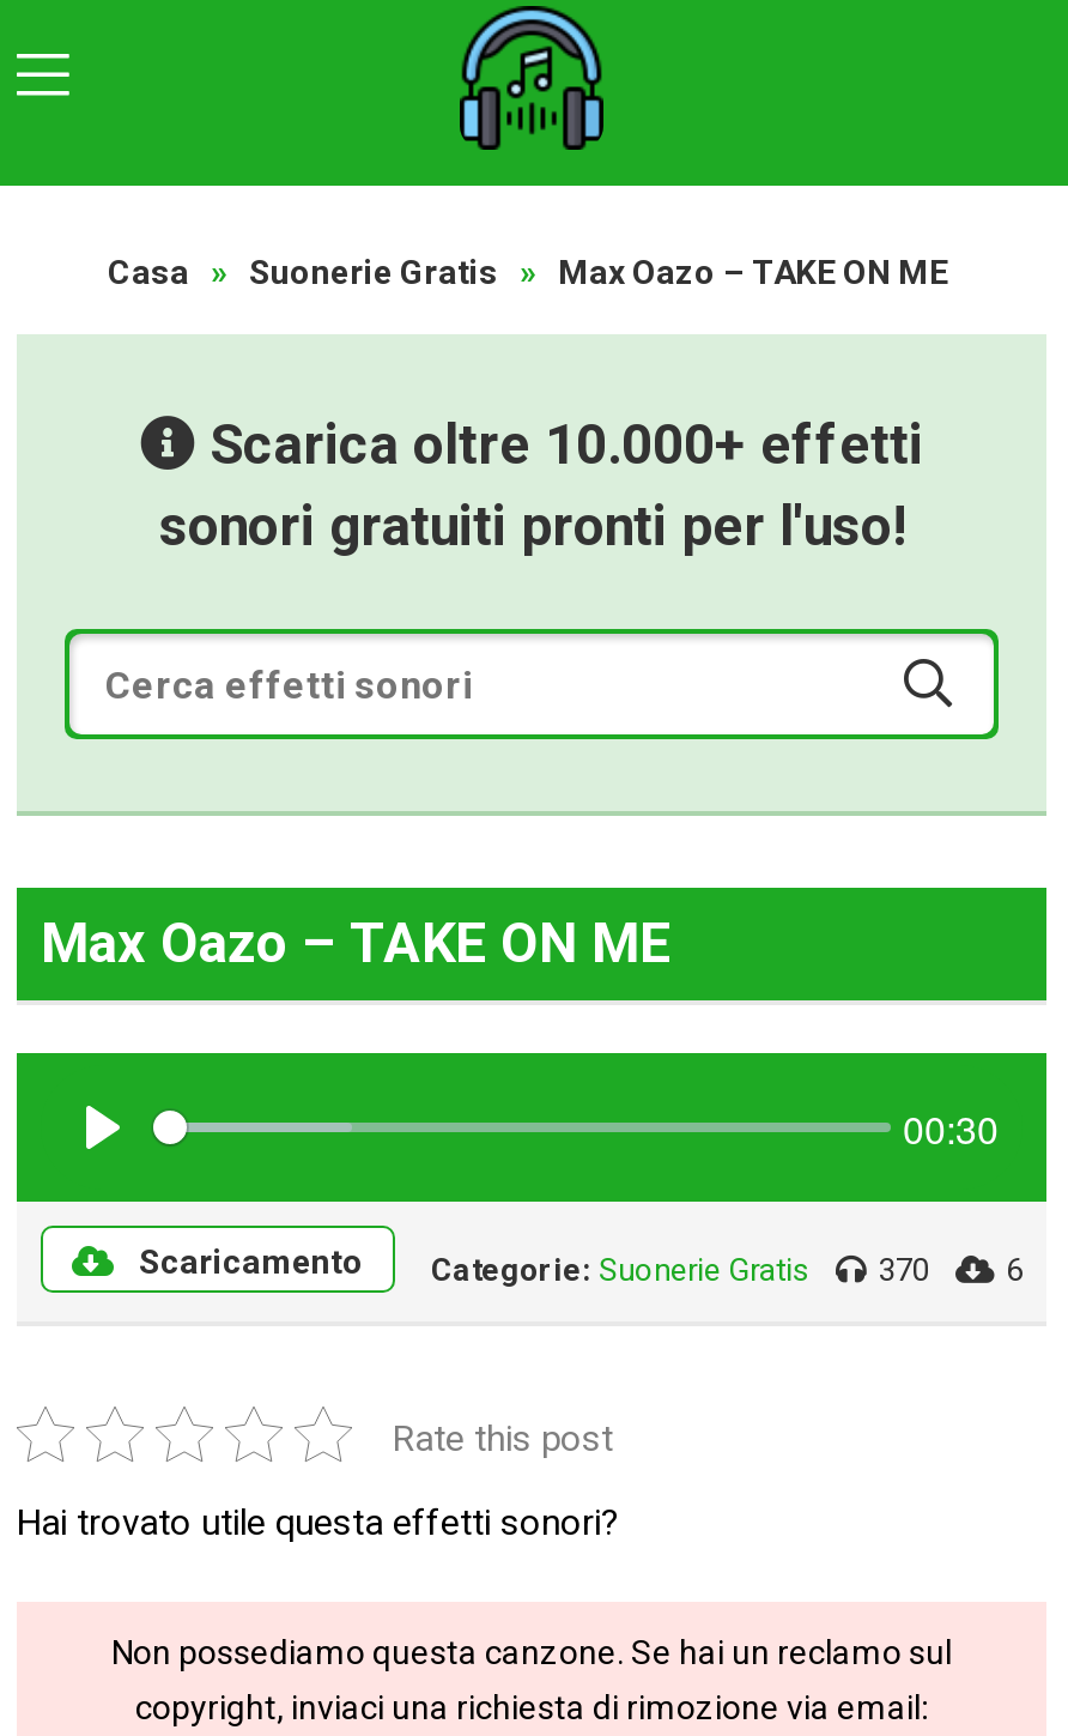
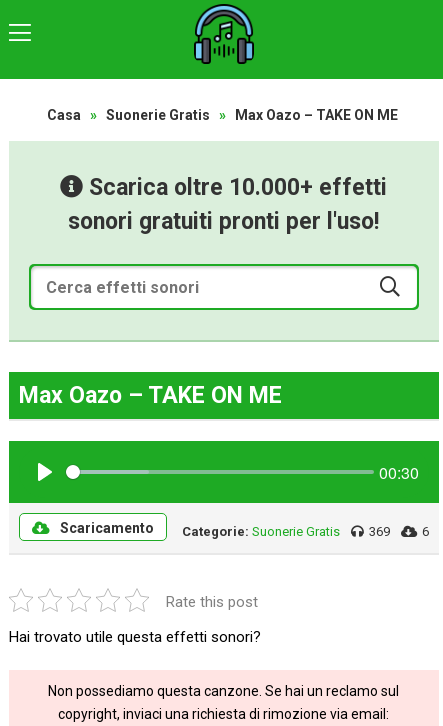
- Scaricamento Categorie: Suonerie Gratis 370
+ Scaricamento Categorie: Suonerie Gratis 369
